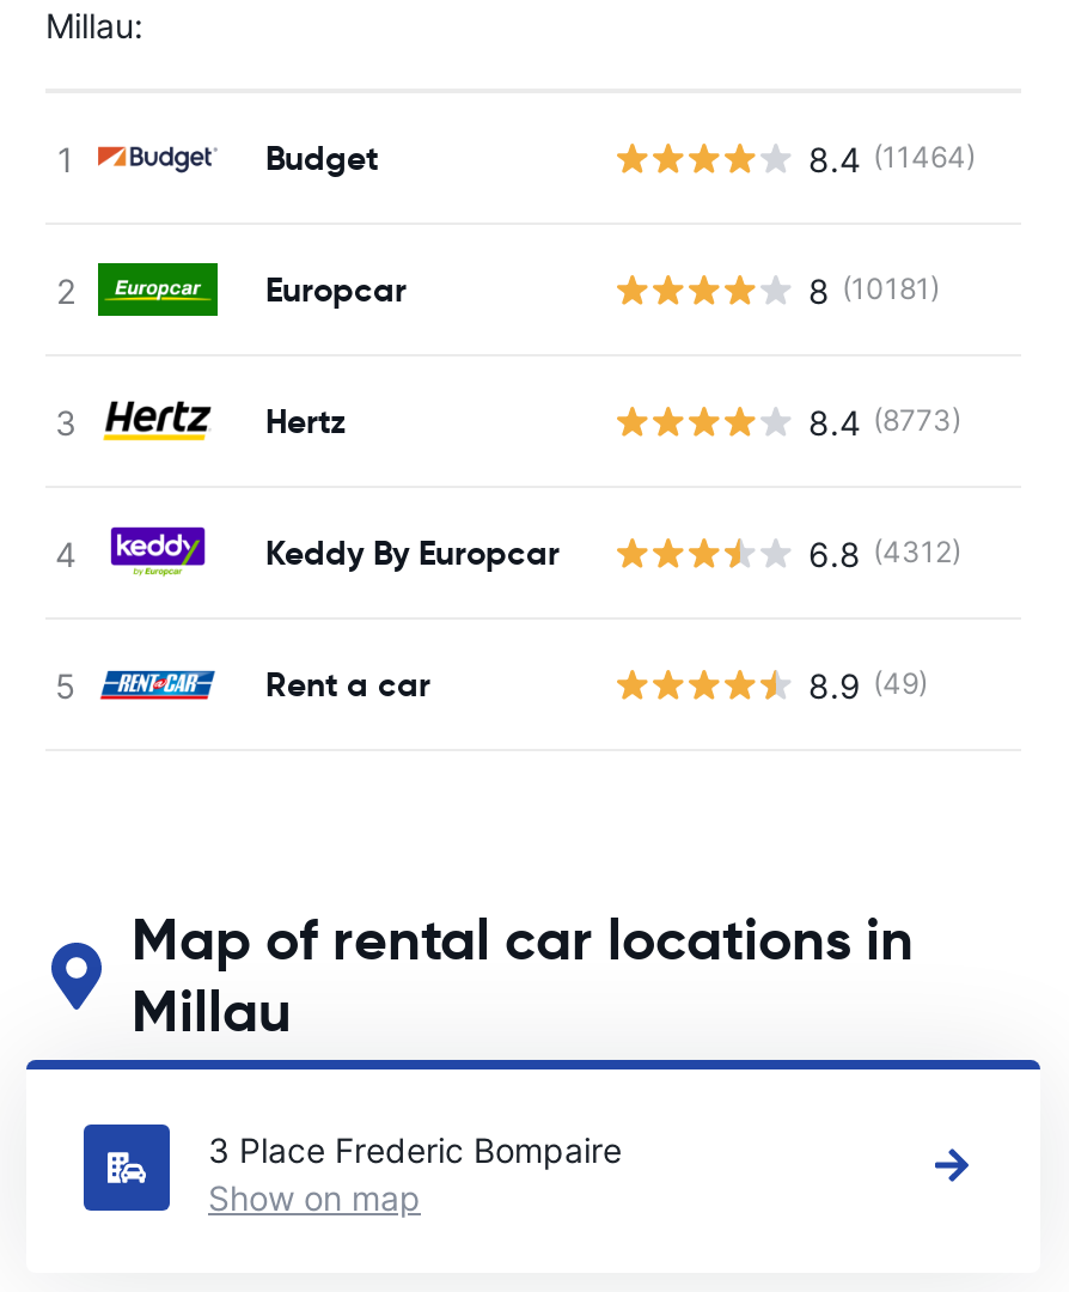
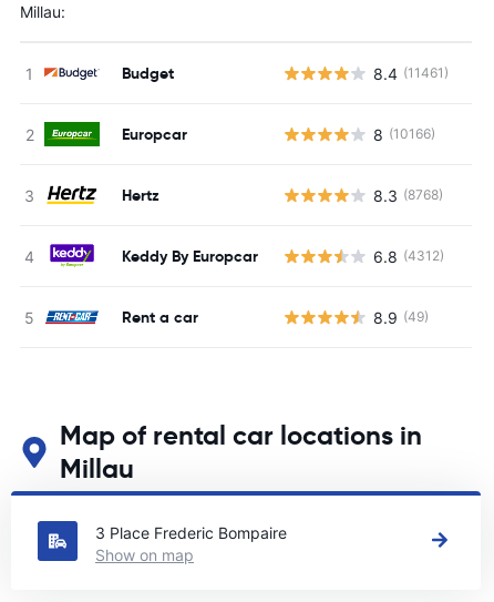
- 8.4 (11464)
+ 8.4 (11461)

- 8 (10181)
+ 8 (10166)

- 8.4 (8773)
+ 8.3 (8768)
